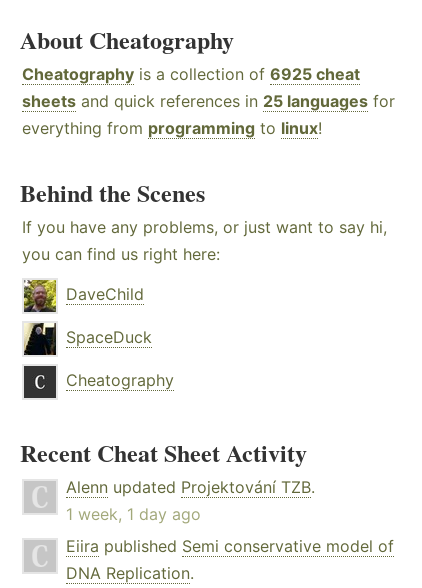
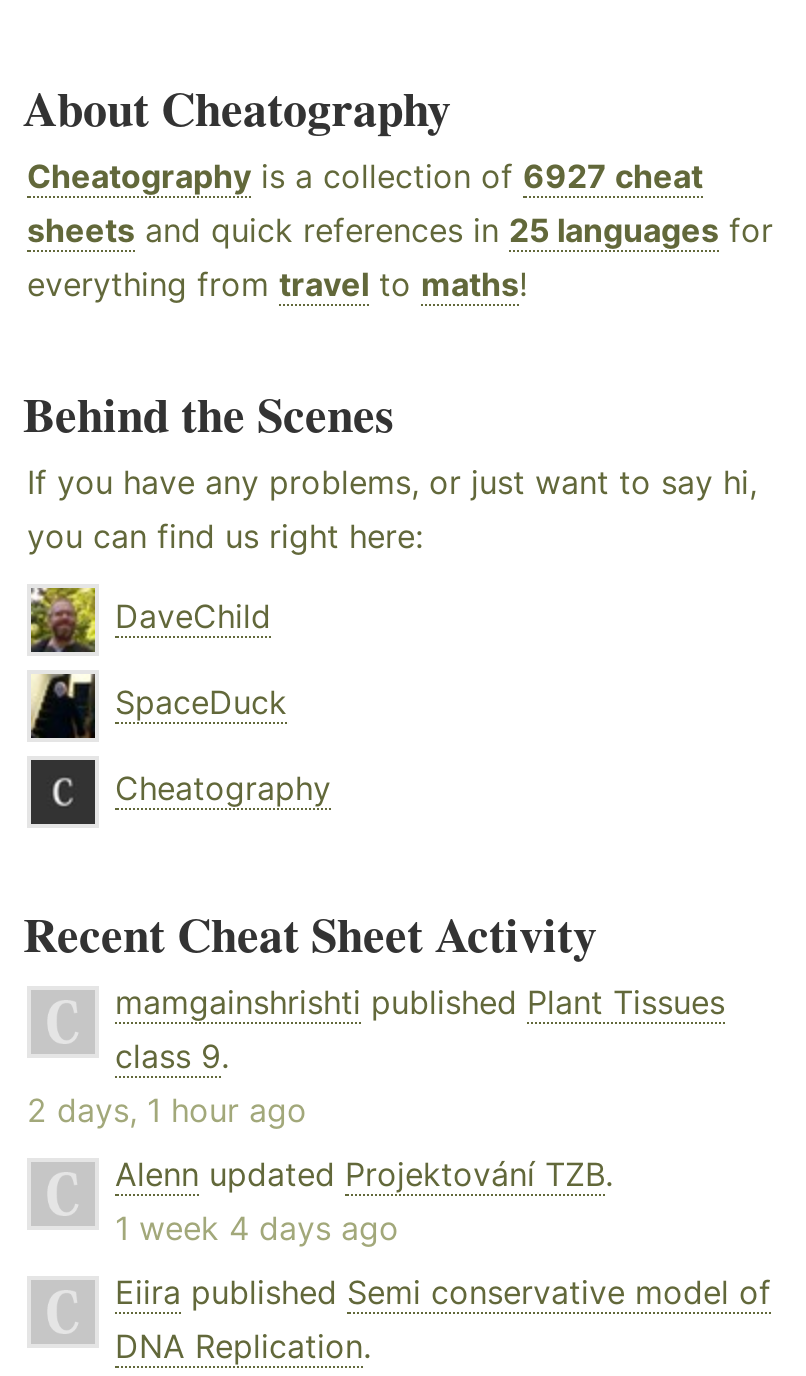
- Cheatography is a collection of 6925 cheat
+ Cheatography is a collection of 6927 cheat

- everything from programming to linux!
+ everything from travel to maths!

+ mamgainshrishti published Plant Tissues
+ class 9.
+ 2 days, 1 hour ago

- 1 week, 1 day ago
+ 1 week 4 days ago
